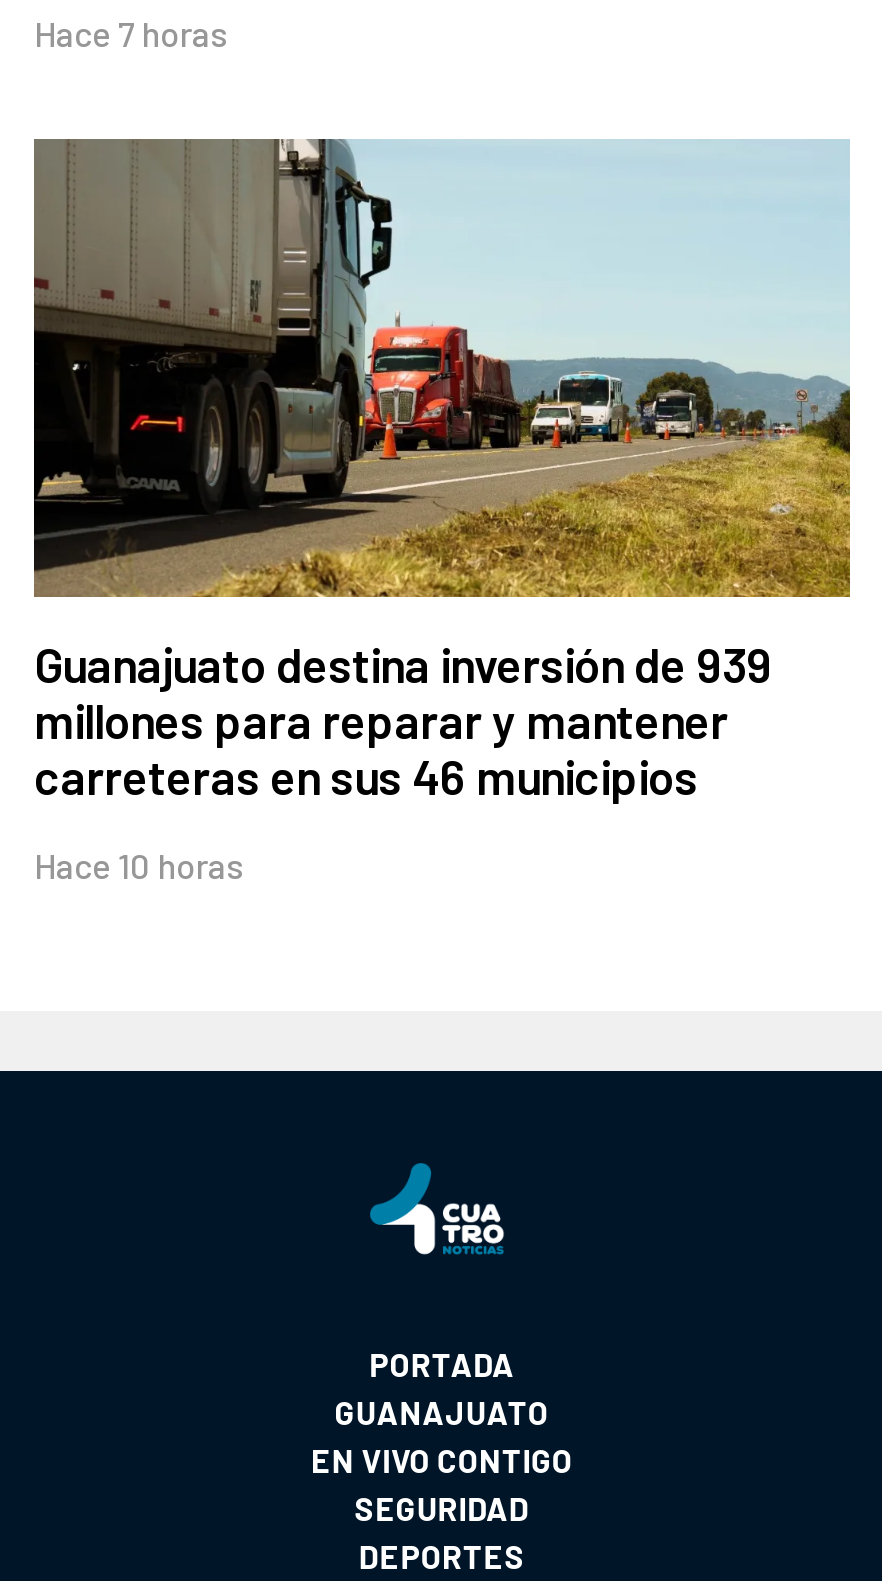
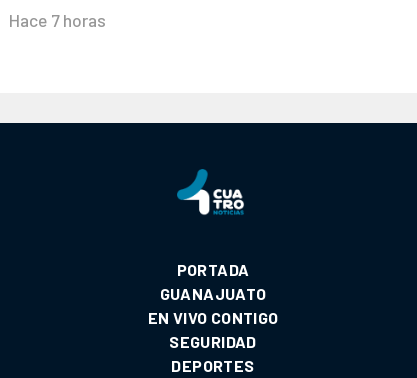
- [image]
- Guanajuato destina inversión de 939
- millones para reparar y mantener
- carreteras en sus 46 municipios
- Hace 10 horas
